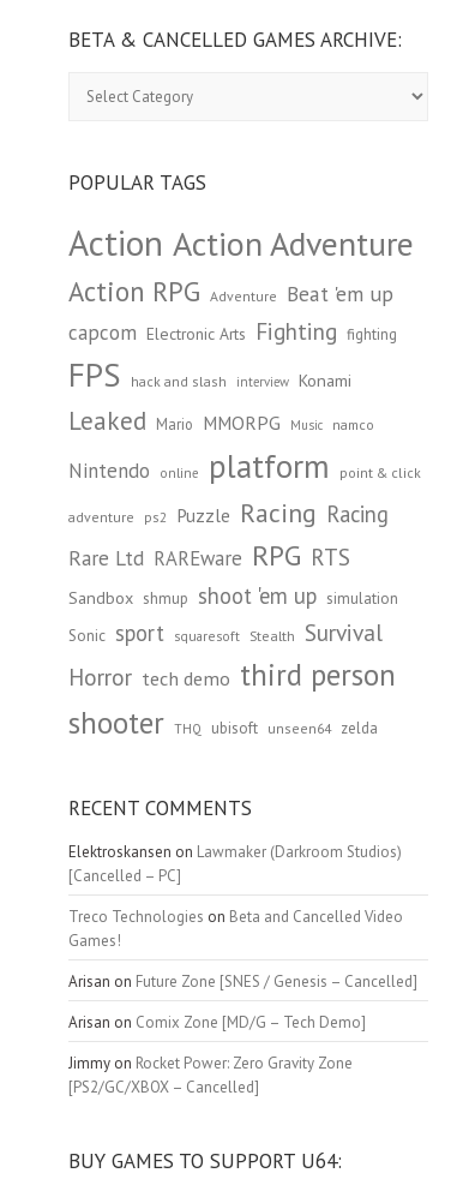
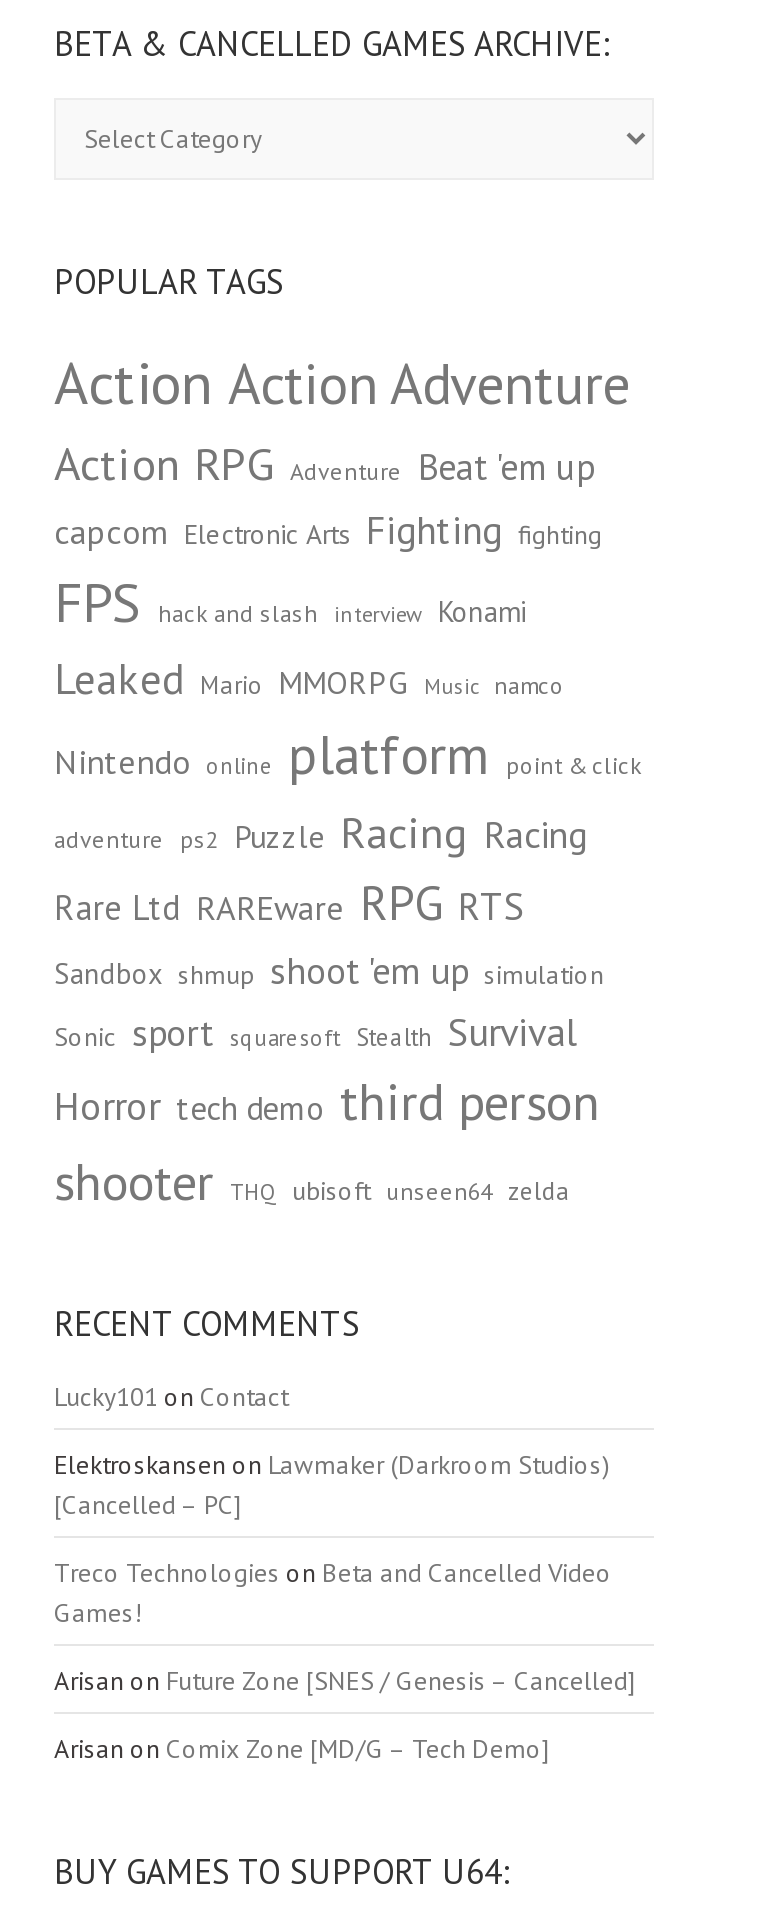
+ Lucky101 on Contact

moved down: Elektroskansen on Lawmaker (Darkroom Studios) | [Cancelled – PC] | Treco Technologies on Beta and Cancelled Video | Games! | Arisan on Future Zone [SNES / Genesis – Cancelled] | Arisan on Comix Zone [MD/G – Tech Demo]

- Jimmy on Rocket Power: Zero Gravity Zone
- [PS2/GC/XBOX – Cancelled]
